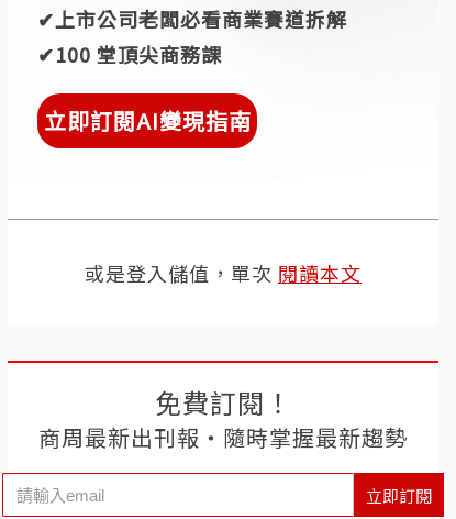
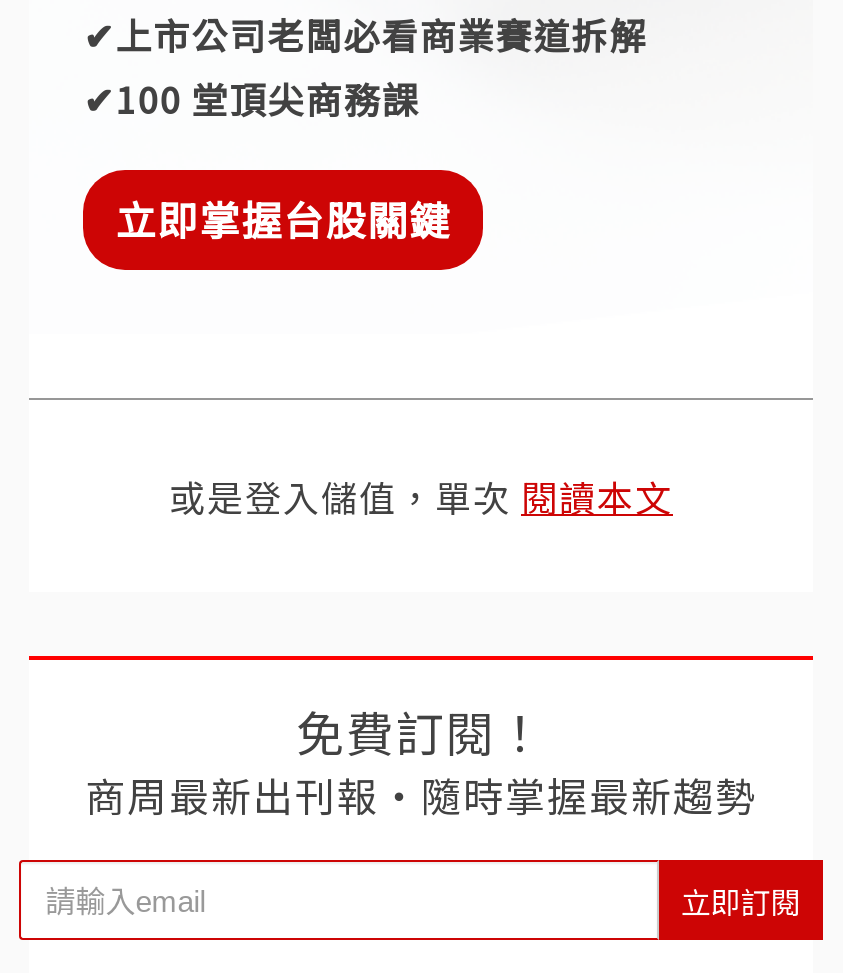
- 立即訂閱AI變現指南
+ 立即掌握台股關鍵
